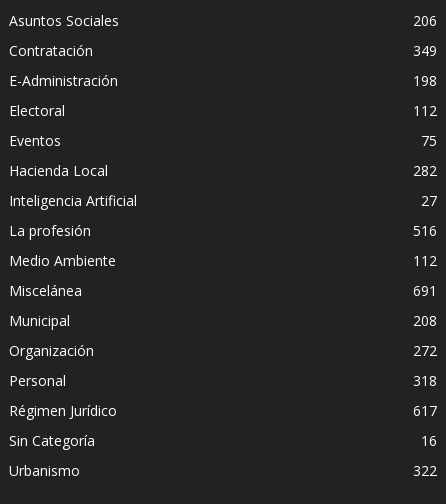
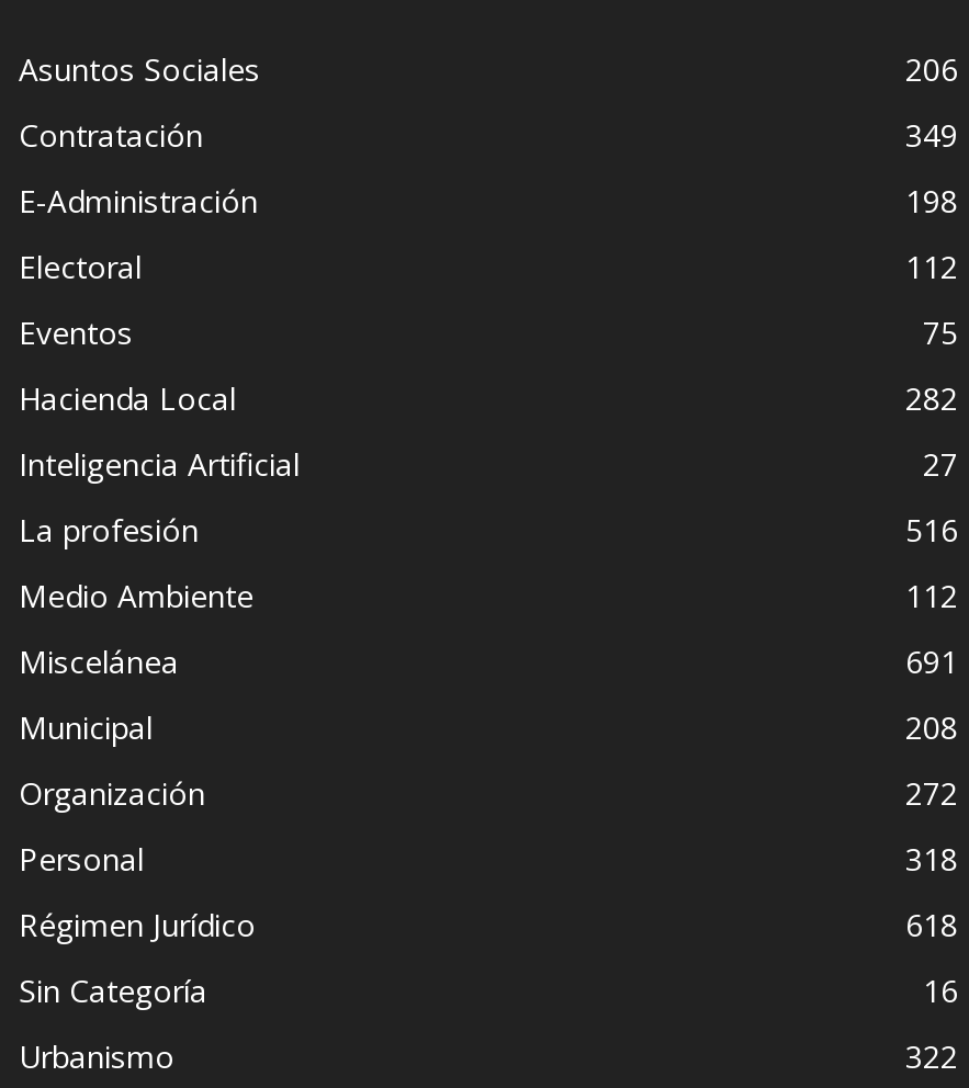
- 617
+ 618
